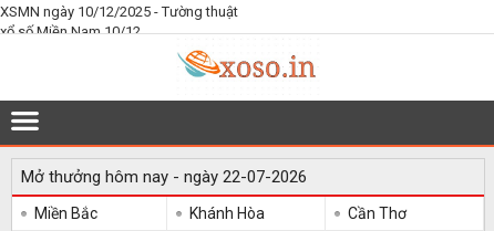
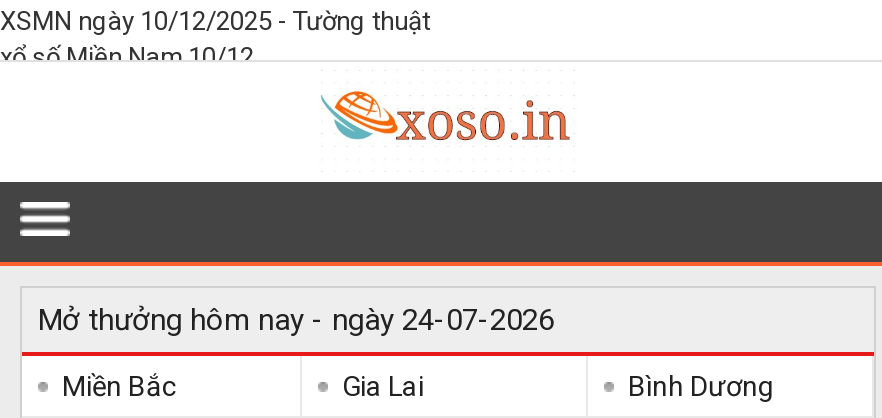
- Mở thưởng hôm nay - ngày 22-07-2026
+ Mở thưởng hôm nay - ngày 24-07-2026

- Khánh Hòa
+ Gia Lai

- Cần Thơ
+ Bình Dương
